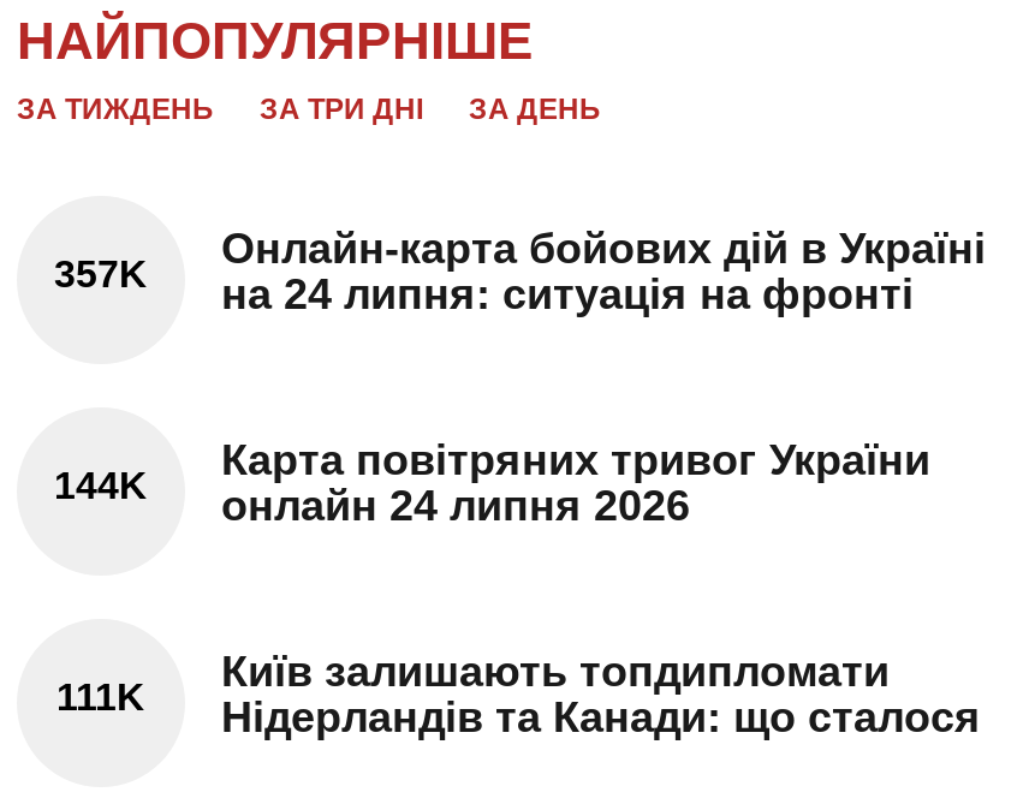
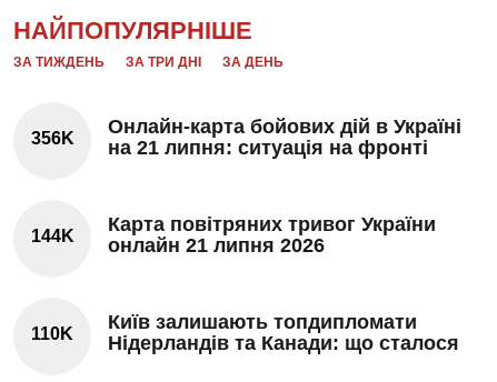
- 357K
+ 356K

- на 24 липня: ситуація на фронті
+ на 21 липня: ситуація на фронті

- 144K онлайн 24 липня 2026
+ 144K онлайн 21 липня 2026

- 111K Нідерландів та Канади: що сталося
+ 110K Нідерландів та Канади: що сталося
